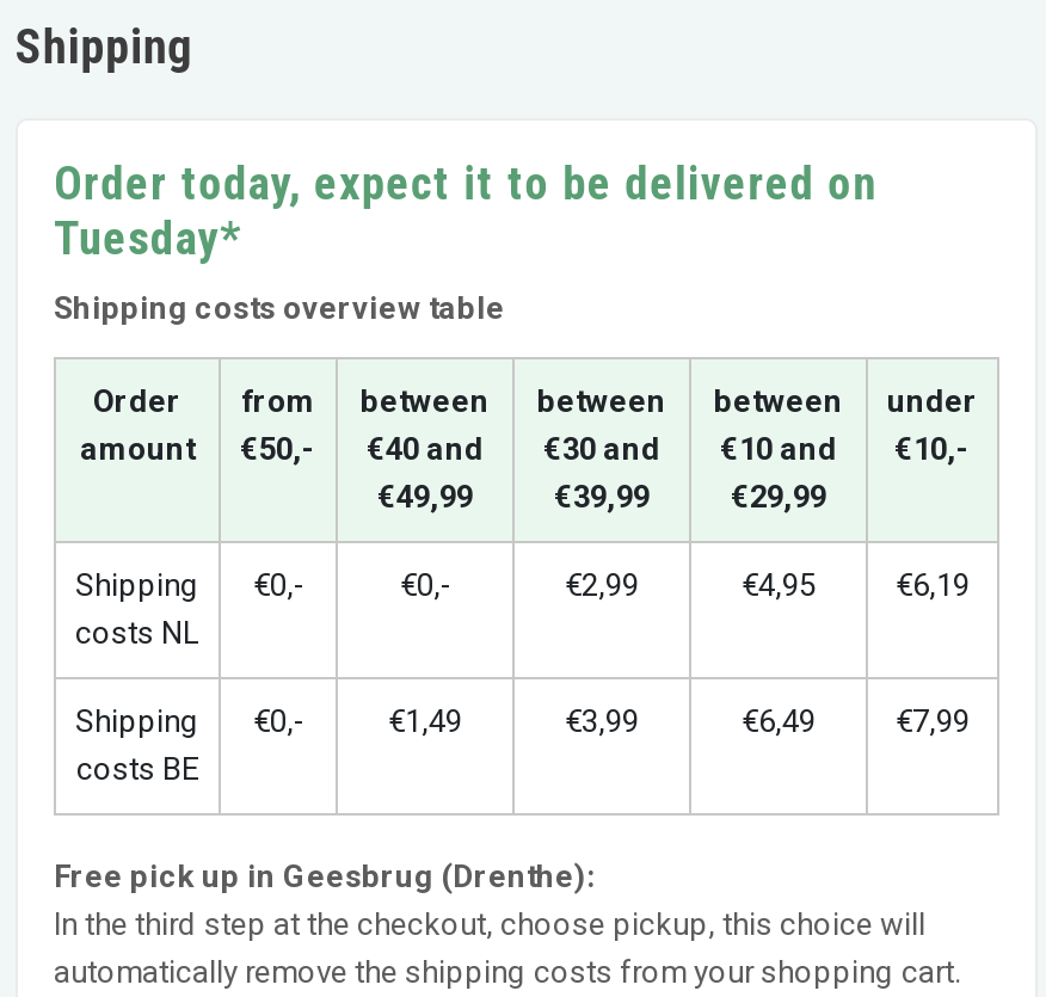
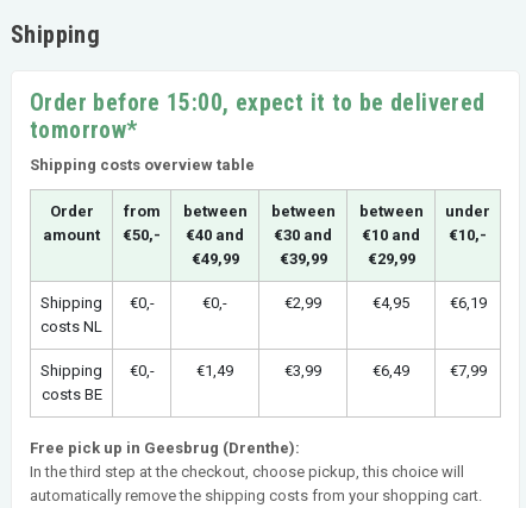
- Order today, expect it to be delivered on
- Tuesday*
+ Order before 15:00, expect it to be delivered
+ tomorrow*
